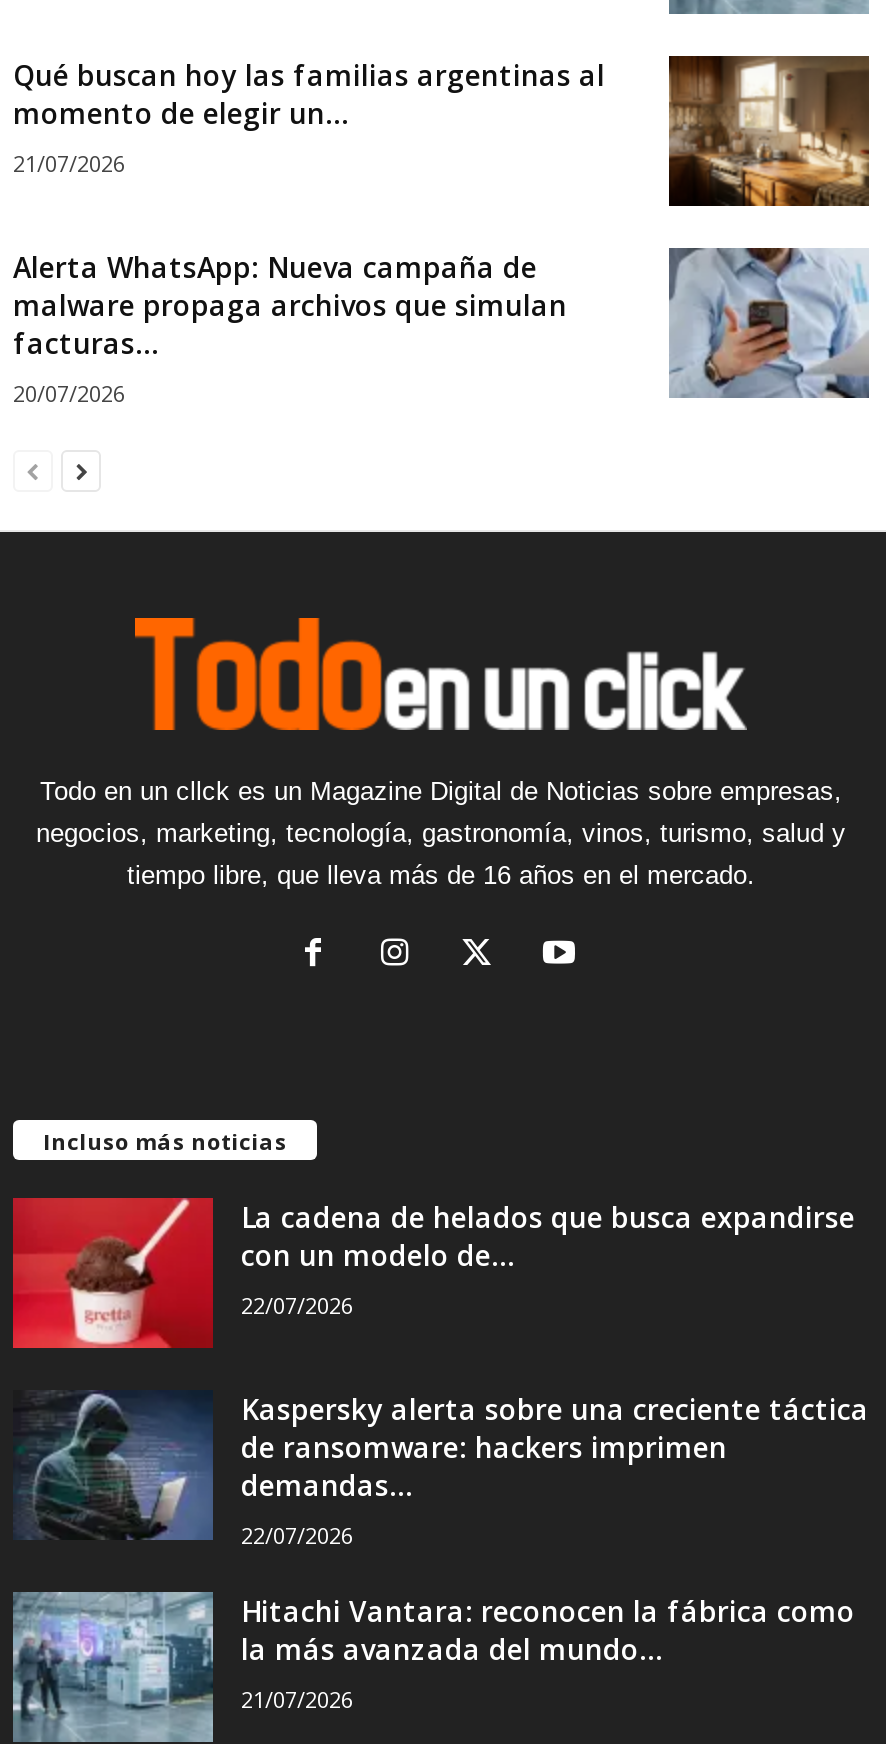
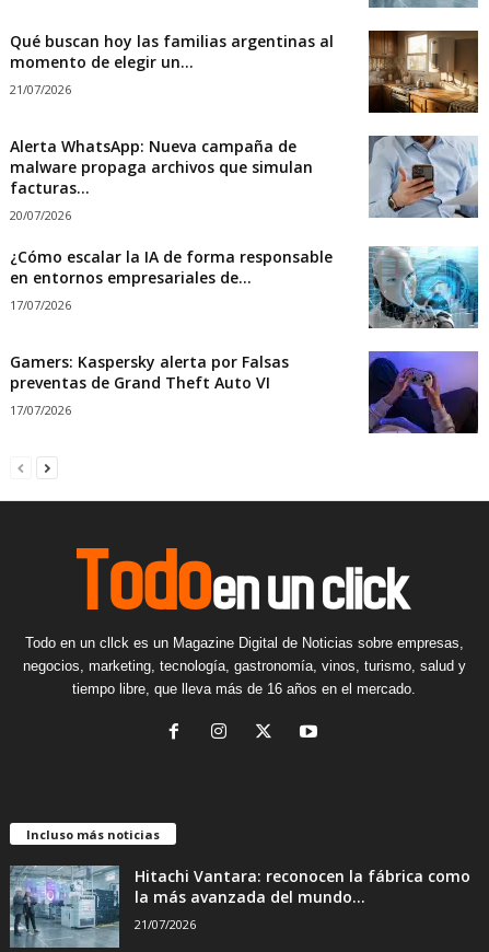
+ [image]
+ ¿Cómo escalar la IA de forma responsable
+ en entornos empresariales de...
+ 17/07/2026
+ Gamers: Kaspersky alerta por Falsas
+ preventas de Grand Theft Auto VI
+ 17/07/2026

+ [image]

moved down: Todo en un cllck es un Magazine Digital de Noticias sobre empresas, | negocios, marketing, tecnología, gastronomía, vinos, turismo, salud y | tiempo libre, que lleva más de 16 años en el mercado. | Incluso más noticias

- [image]
- La cadena de helados que busca expandirse
- con un modelo de...
- 22/07/2026
- Kaspersky alerta sobre una creciente táctica
- de ransomware: hackers imprimen
- demandas...
- 22/07/2026

- [image]
